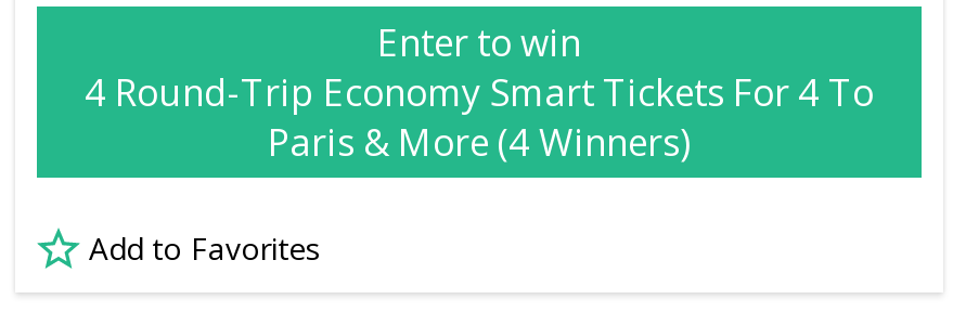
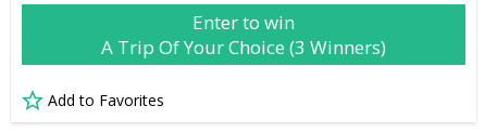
- 4 Round-Trip Economy Smart Tickets For 4 To
- Paris & More (4 Winners)
+ A Trip Of Your Choice (3 Winners)
